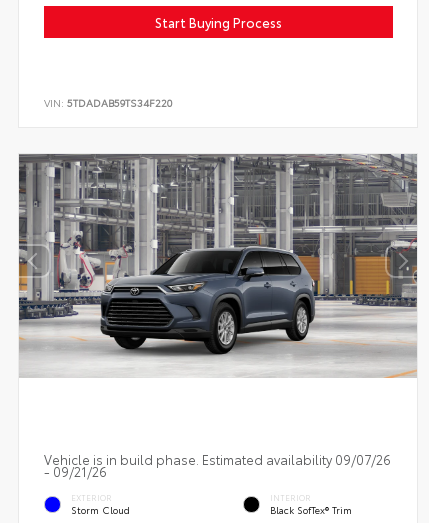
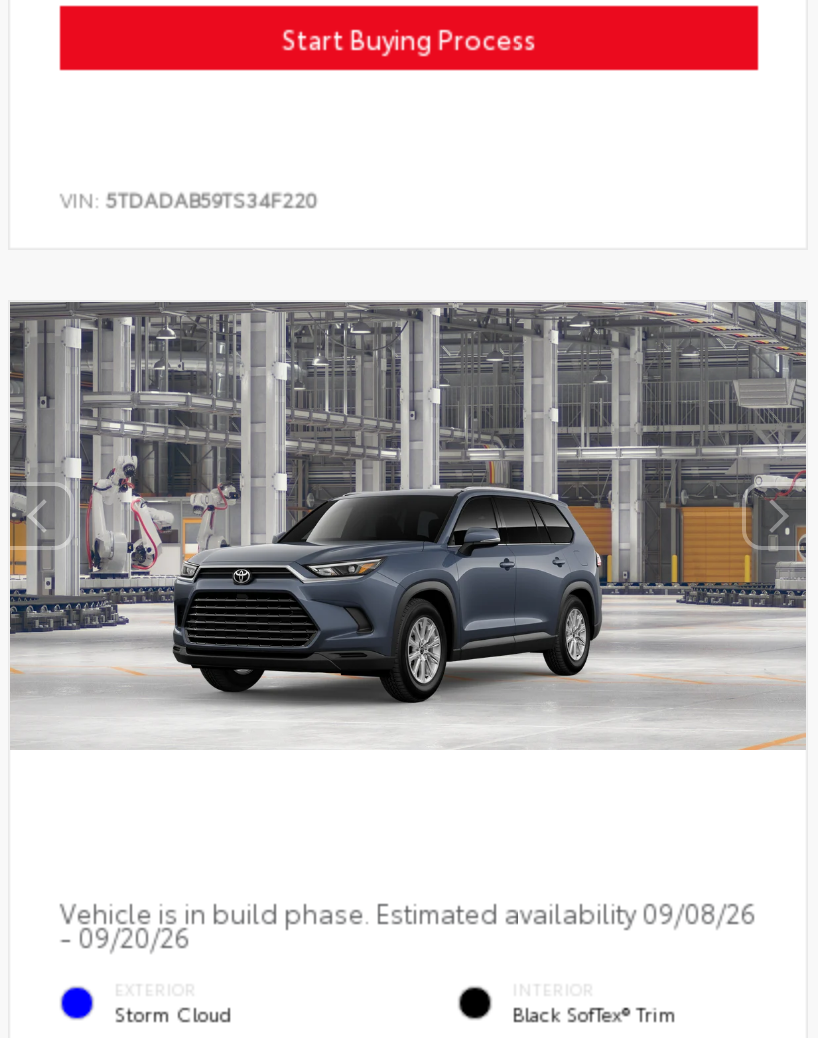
- Vehicle is in build phase. Estimated availability 09/07/26
+ Vehicle is in build phase. Estimated availability 09/08/26

- - 09/21/26
+ - 09/20/26
